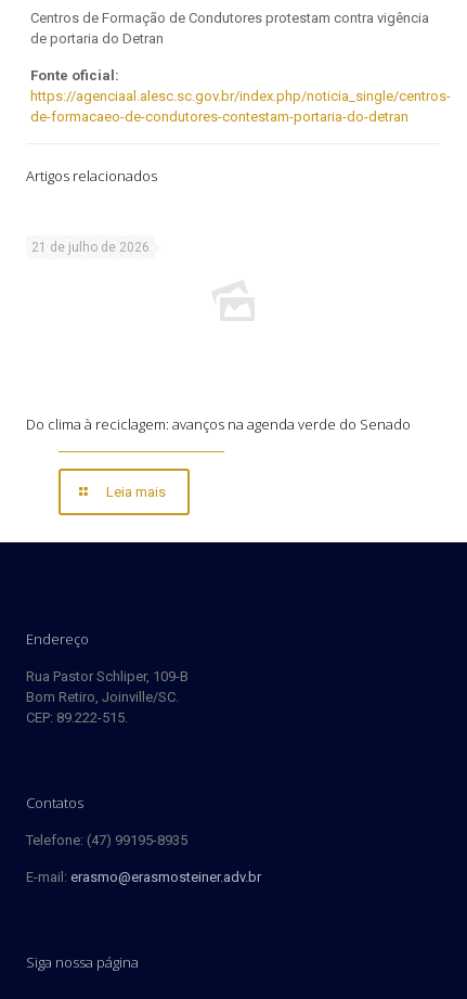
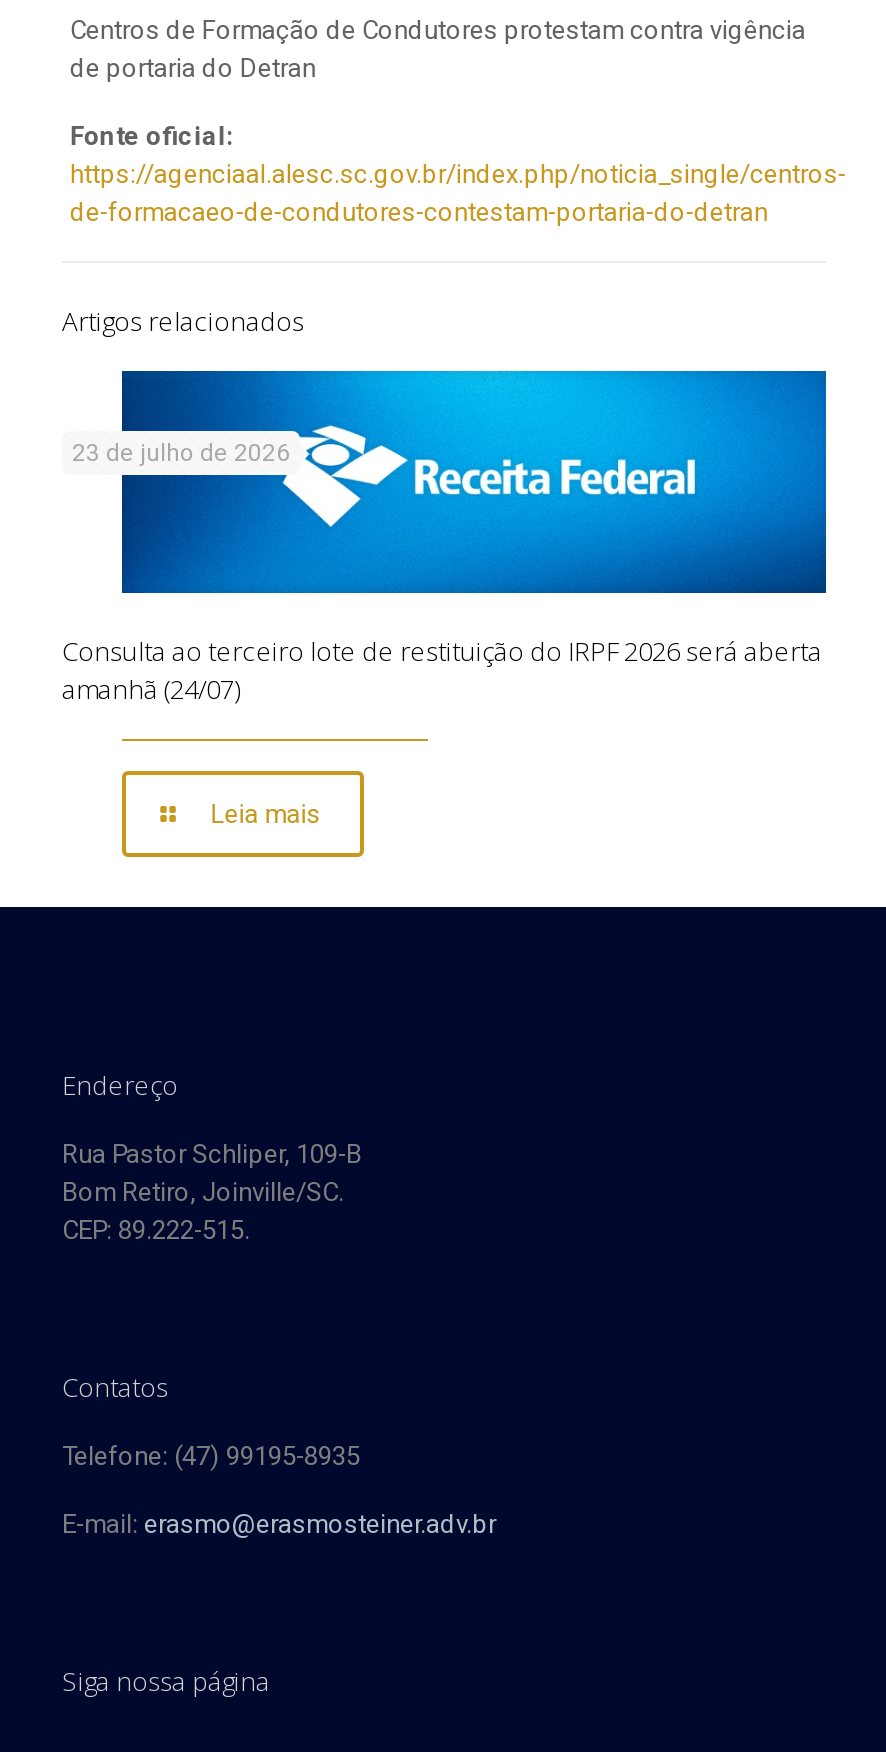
+ [image]

- 21 de julho de 2026
+ 23 de julho de 2026

- Do clima à reciclagem: avanços na agenda verde do Senado
+ Consulta ao terceiro lote de restituição do IRPF 2026 será aberta
+ amanhã (24/07)
